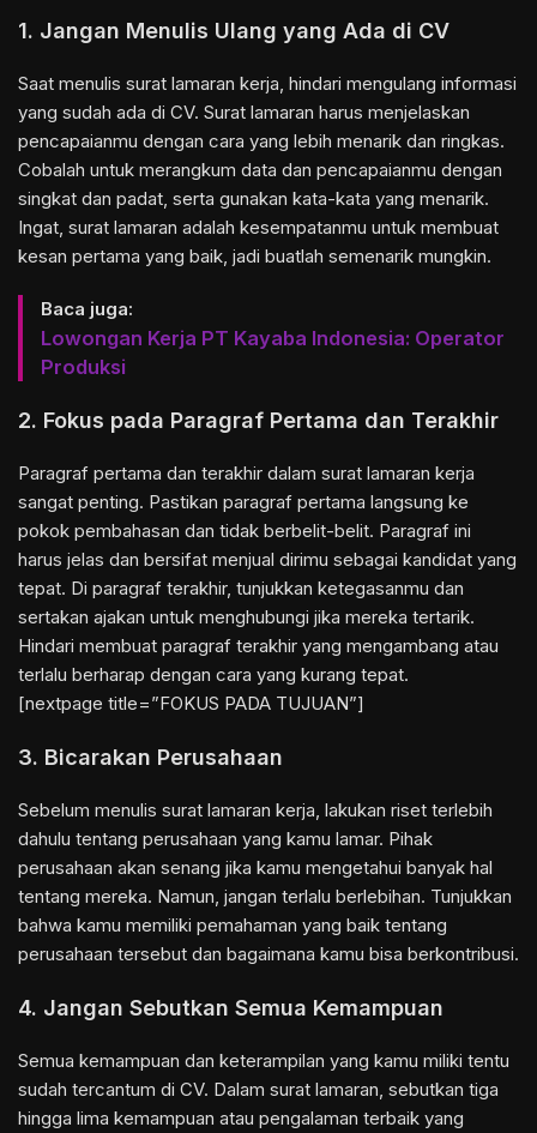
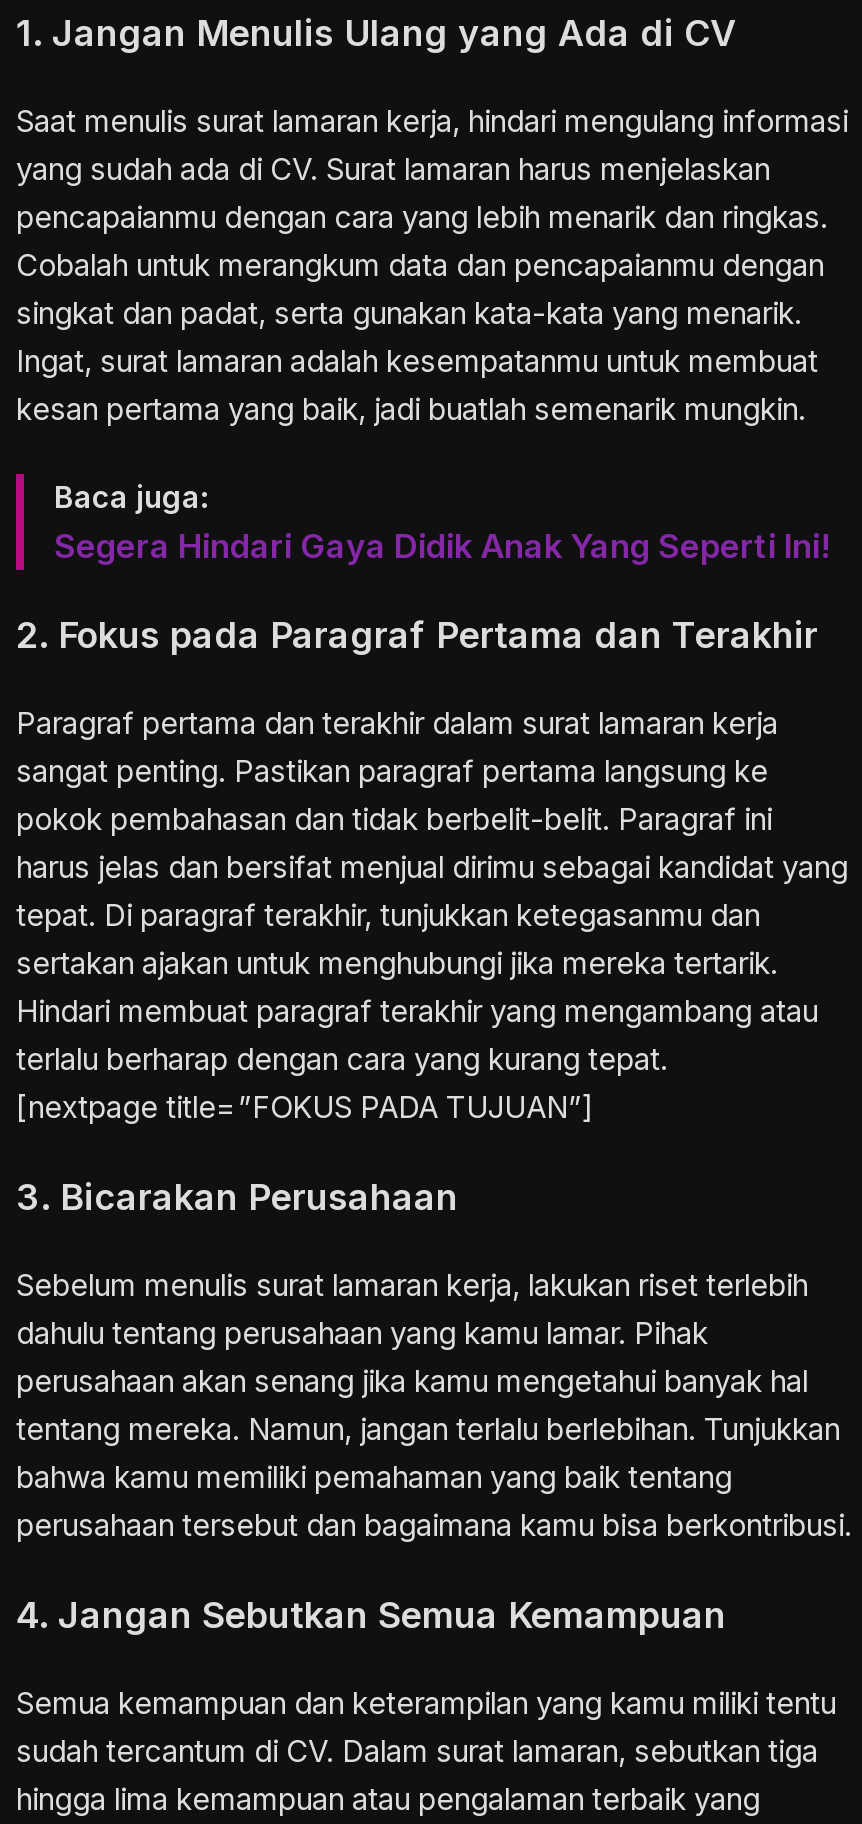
- Lowongan Kerja PT Kayaba Indonesia: Operator
- Produksi
+ Segera Hindari Gaya Didik Anak Yang Seperti Ini!
